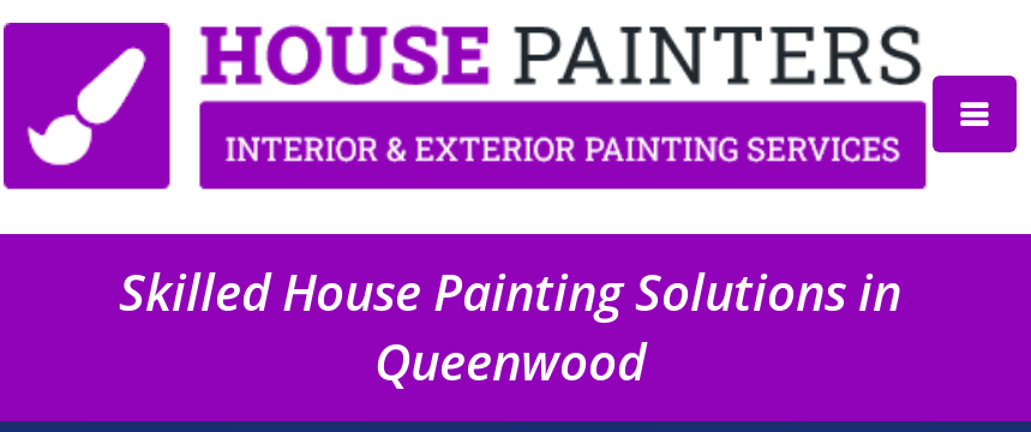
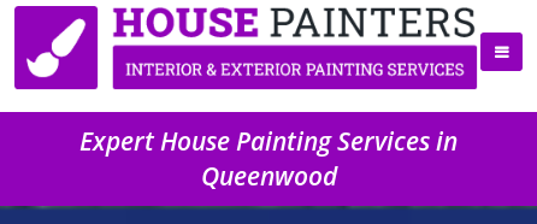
- Skilled House Painting Solutions in
+ Expert House Painting Services in
